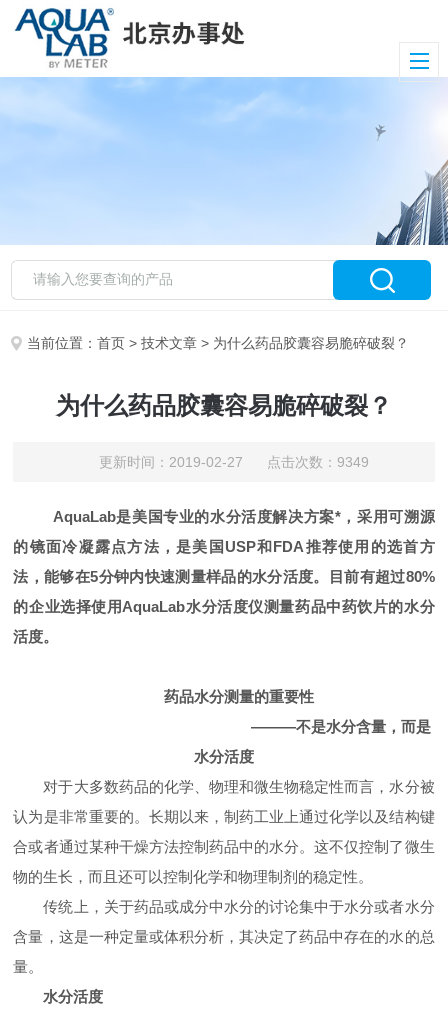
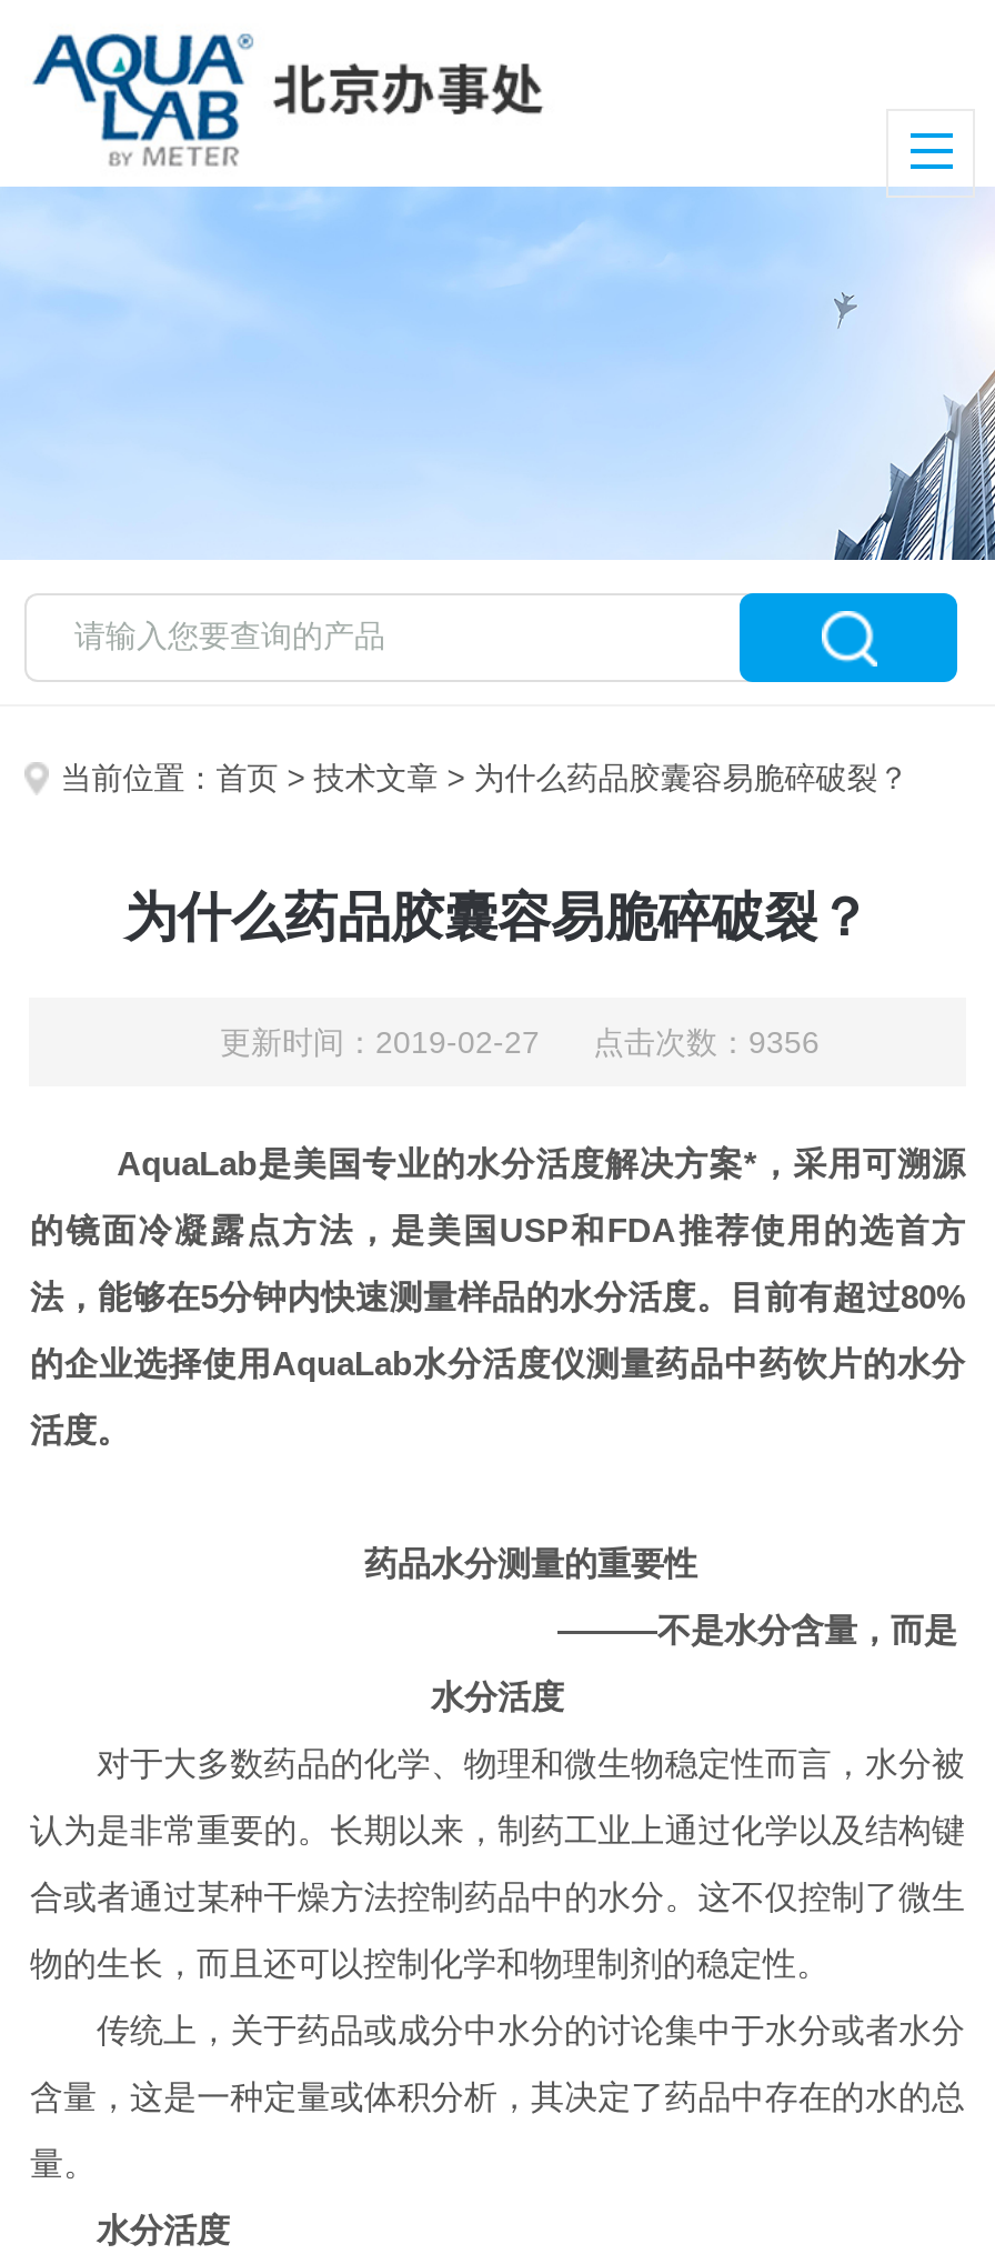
- 更新时间：2019-02-27 点击次数：9349
+ 更新时间：2019-02-27 点击次数：9356
